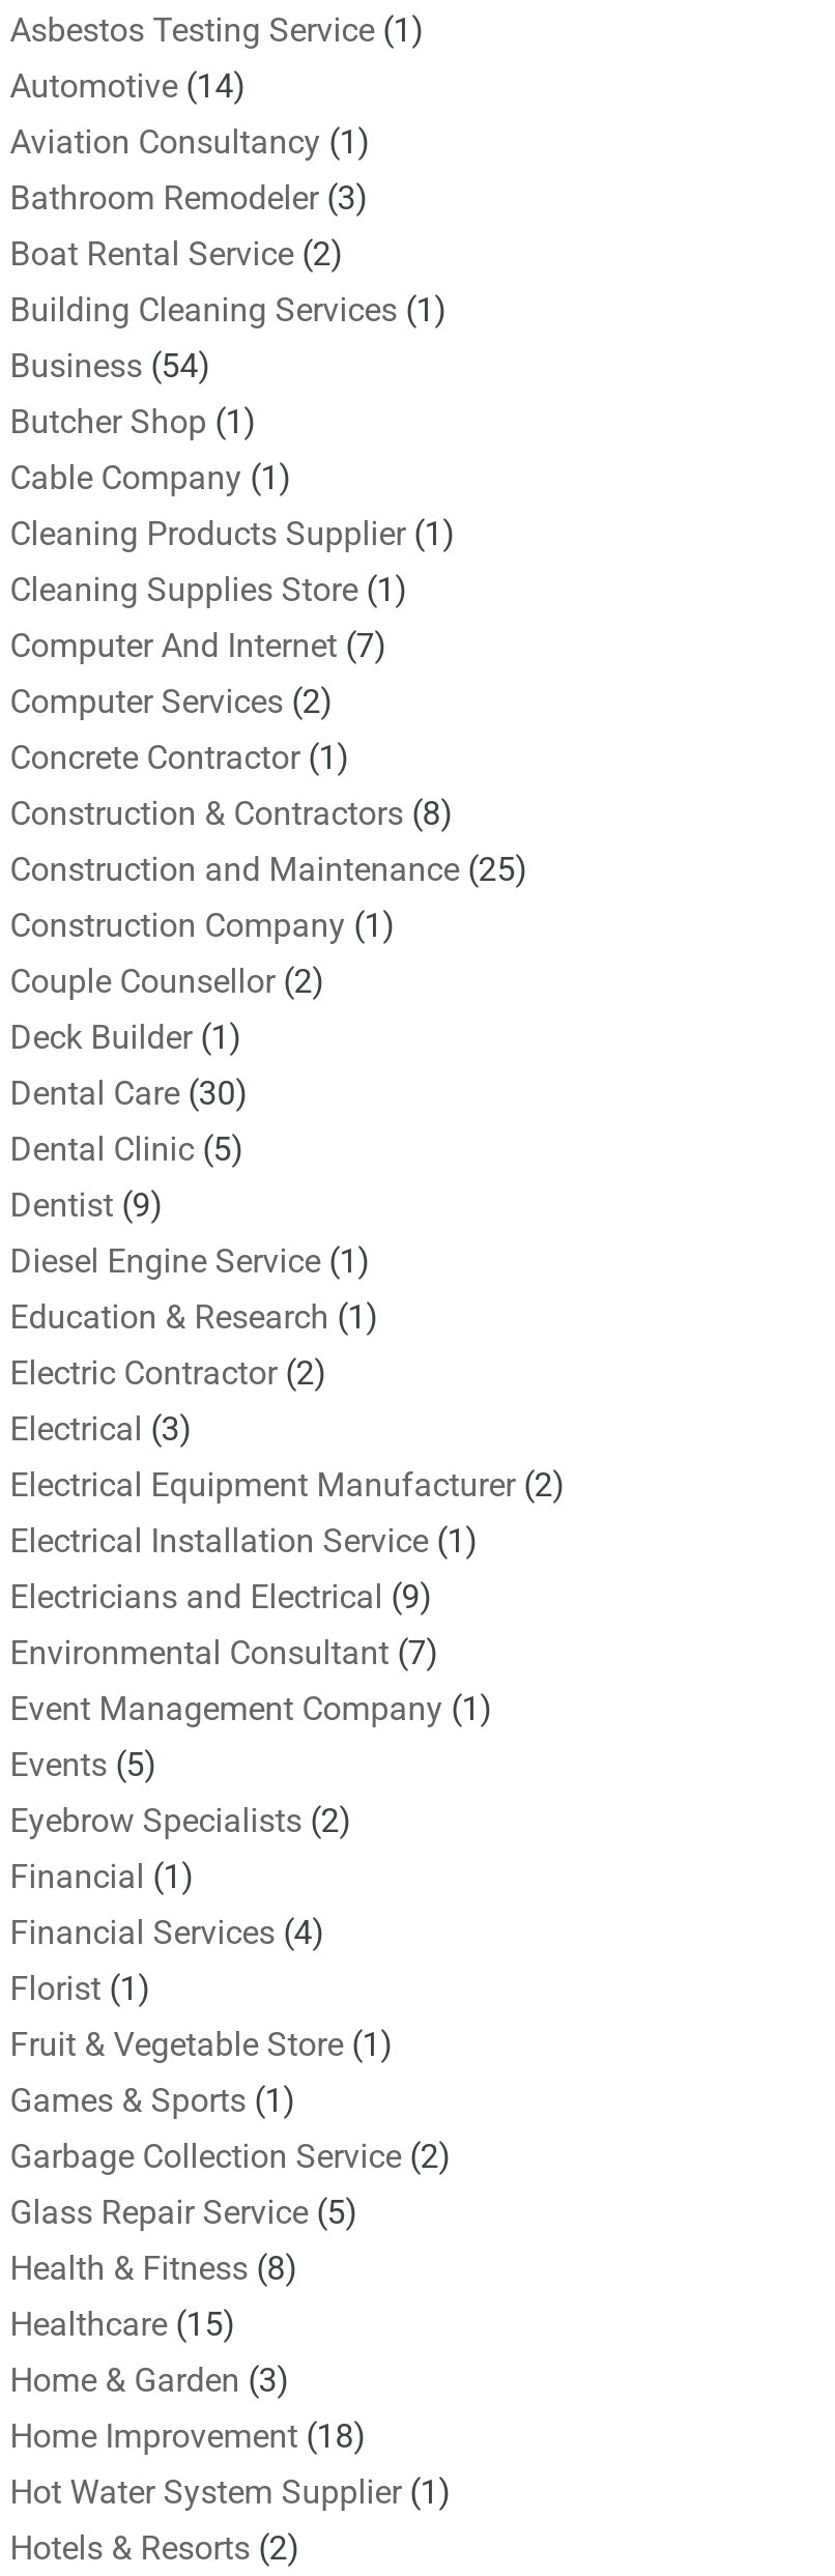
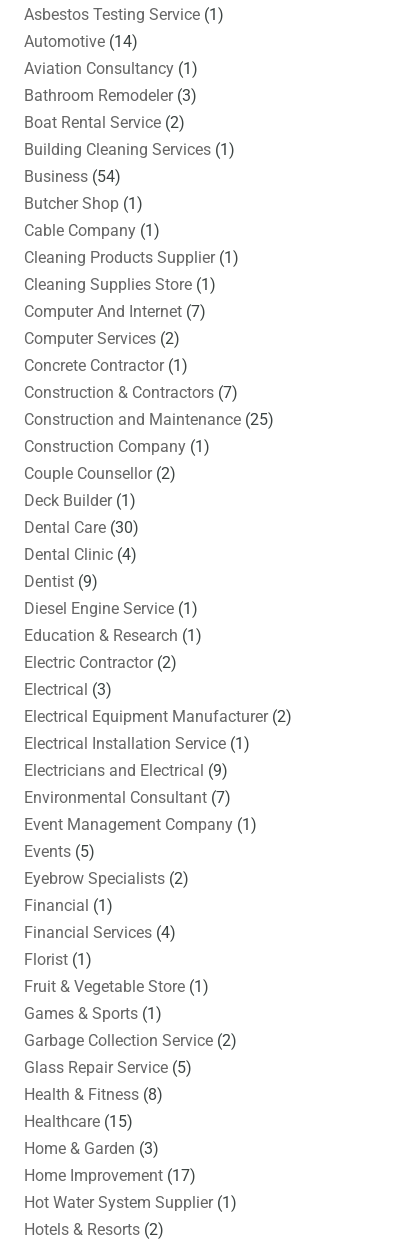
- Construction & Contractors (8)
+ Construction & Contractors (7)

- Dental Clinic (5)
+ Dental Clinic (4)

- Home Improvement (18)
+ Home Improvement (17)
